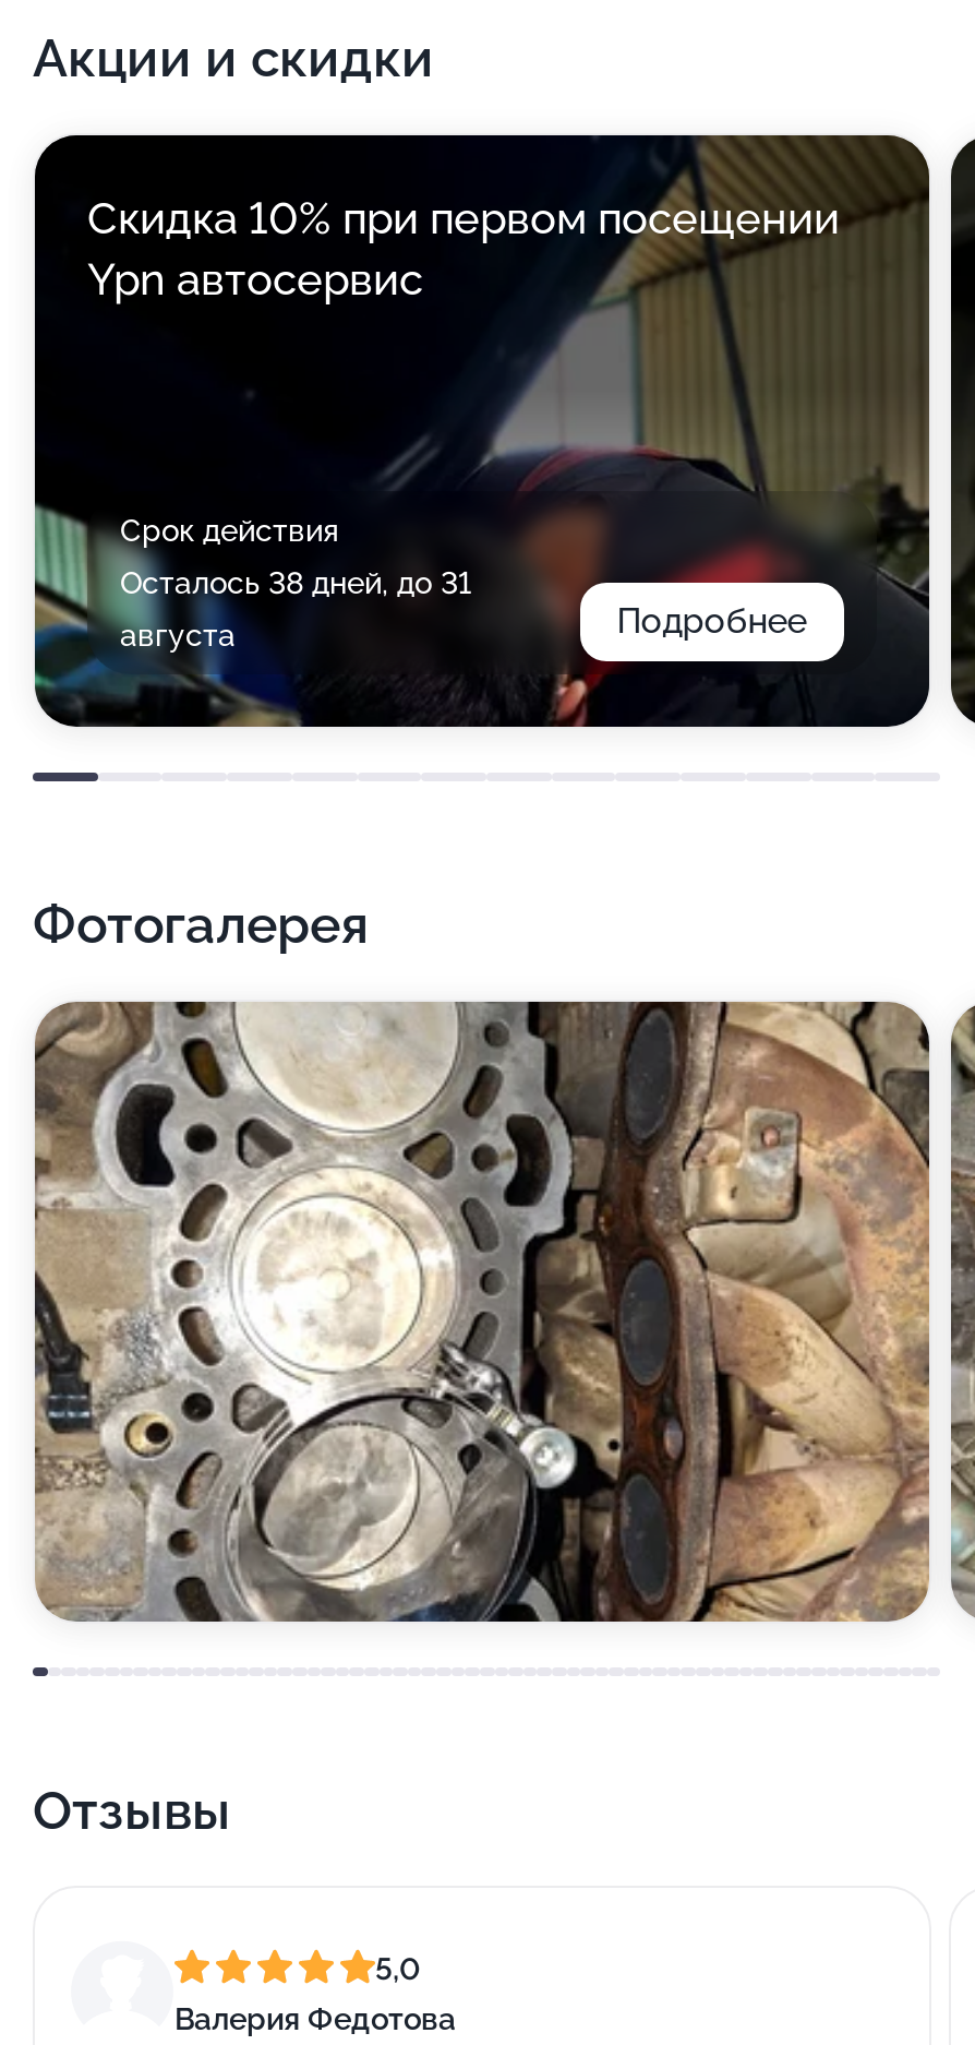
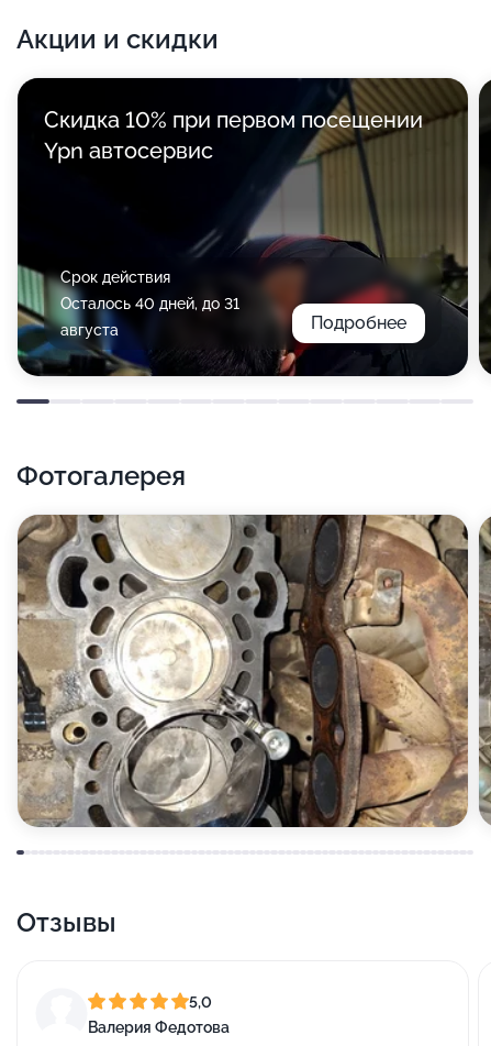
- Осталось 38 дней, до 31
+ Осталось 40 дней, до 31
